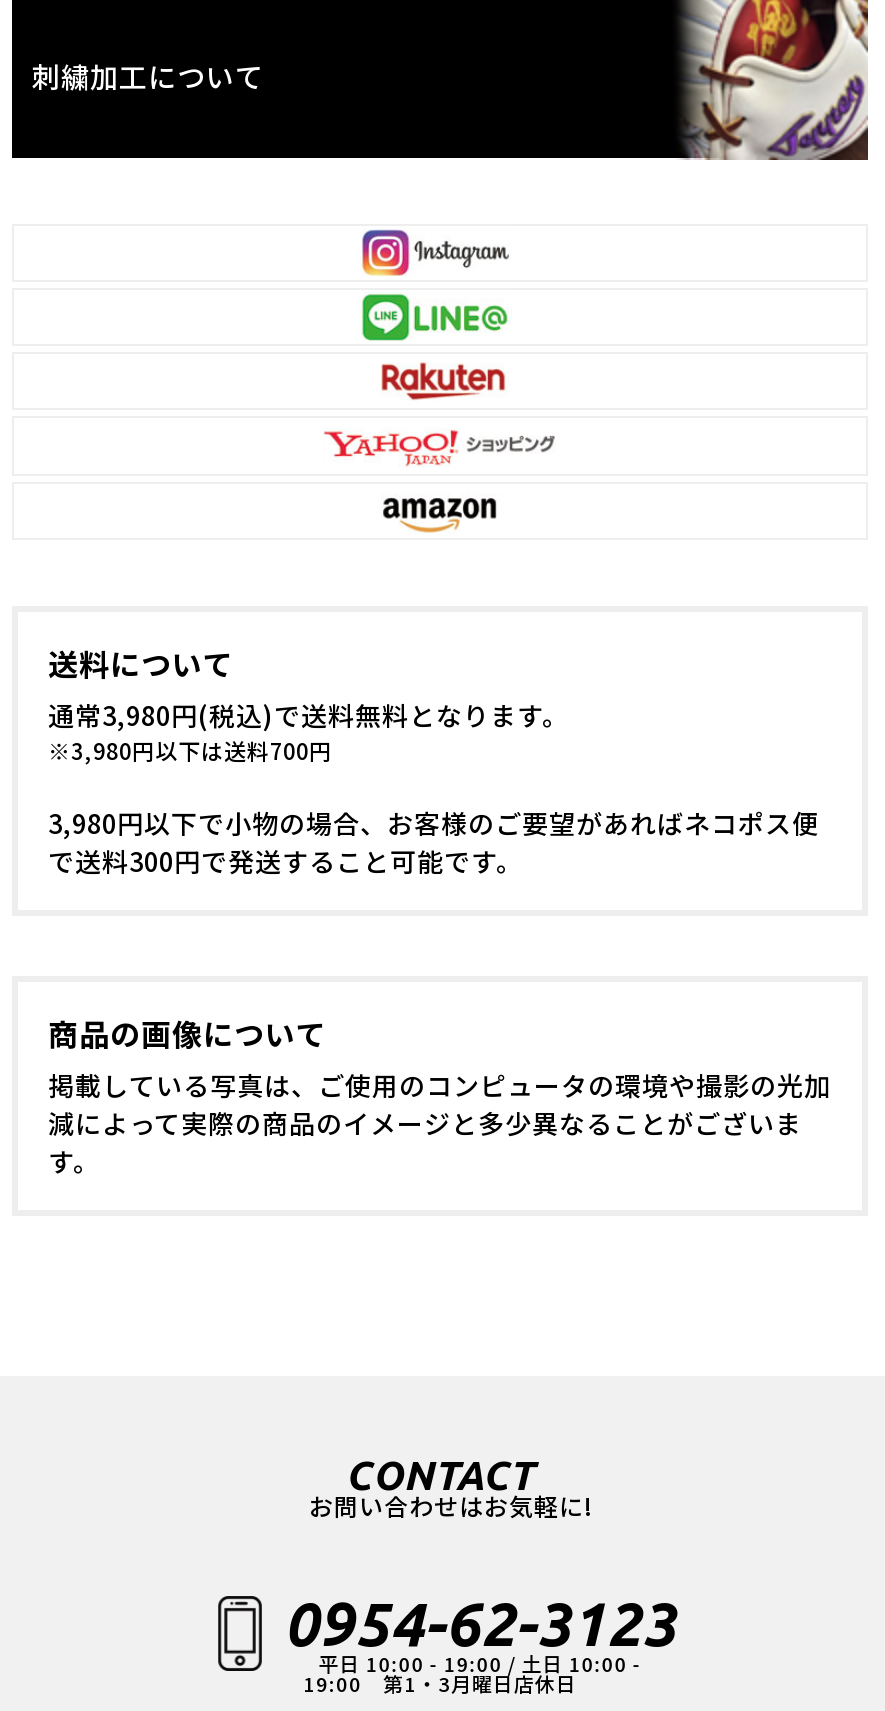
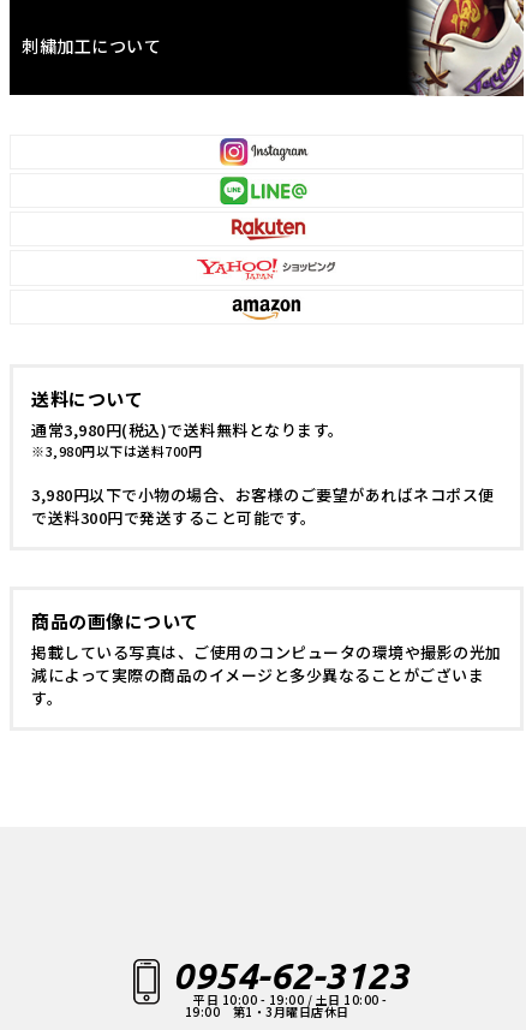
- CONTACT
- お問い合わせはお気軽に!
